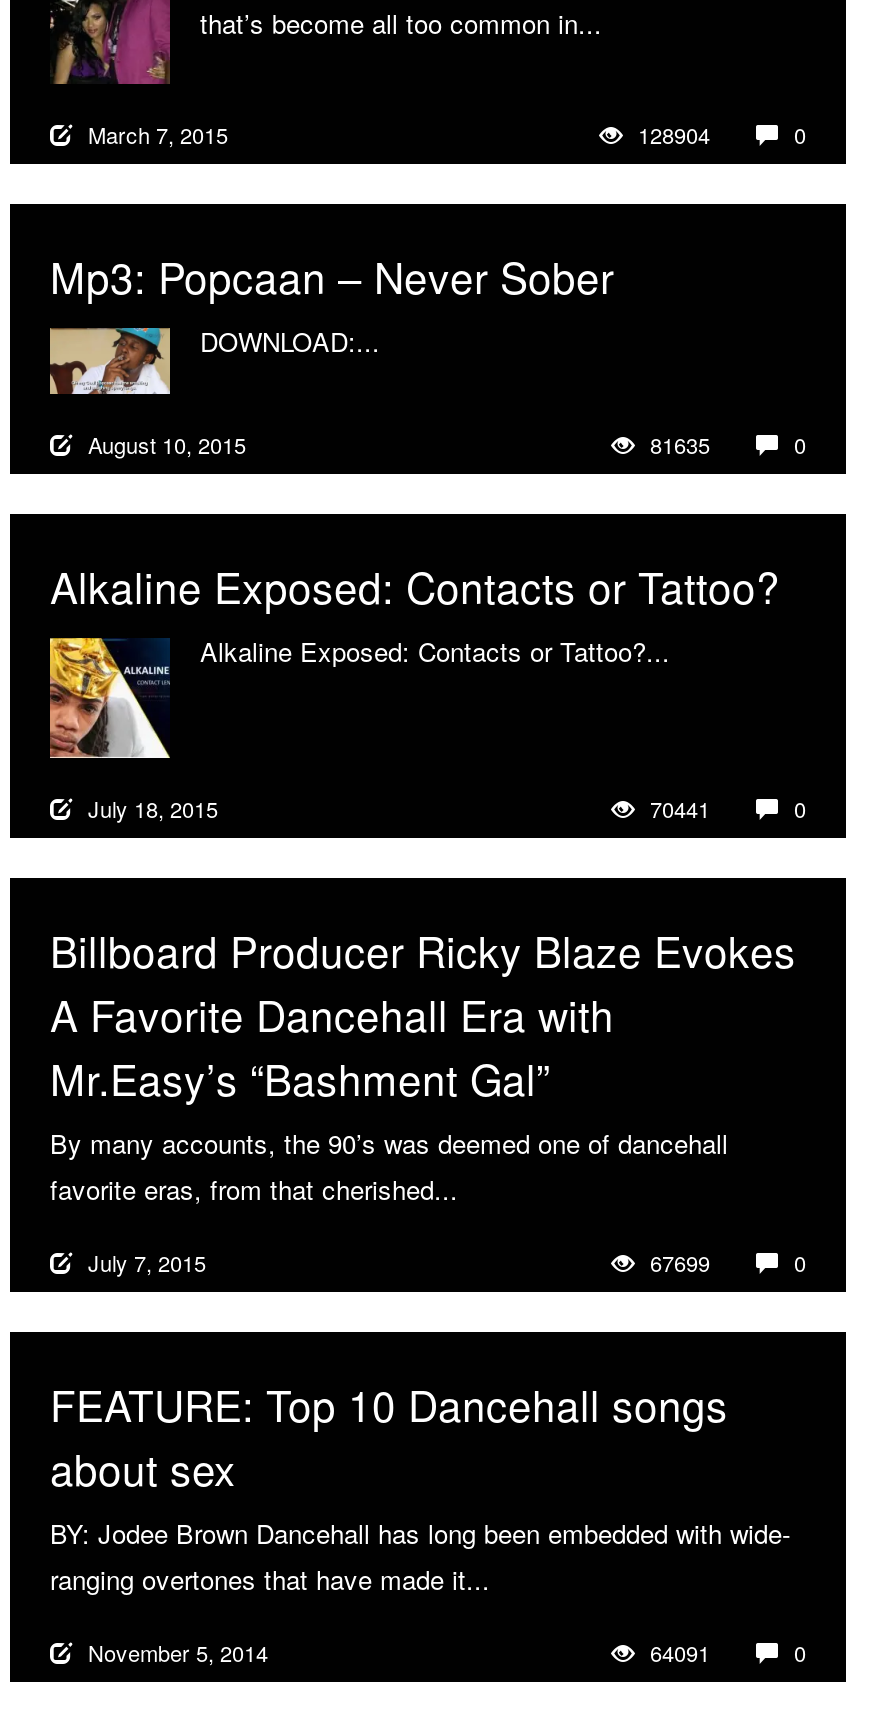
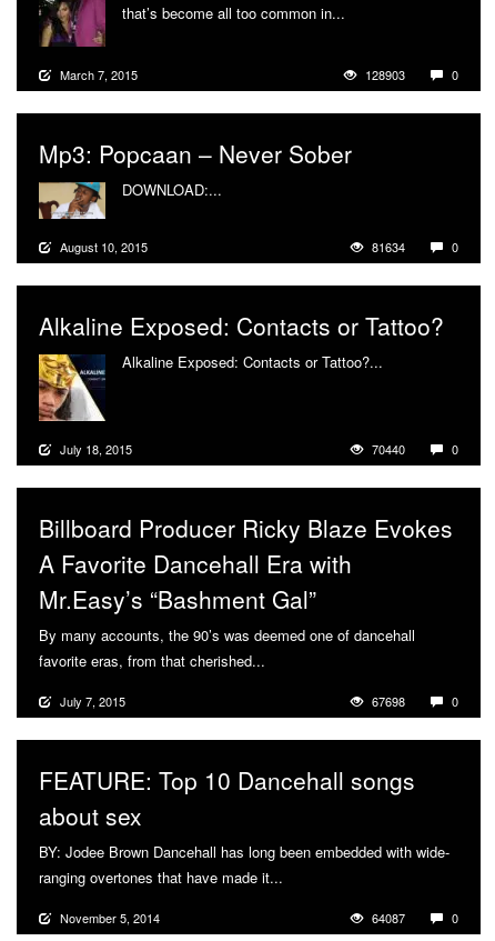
- 128904
+ 128903

- 81635
+ 81634

- 70441
+ 70440

- 67699
+ 67698

- 64091
+ 64087
